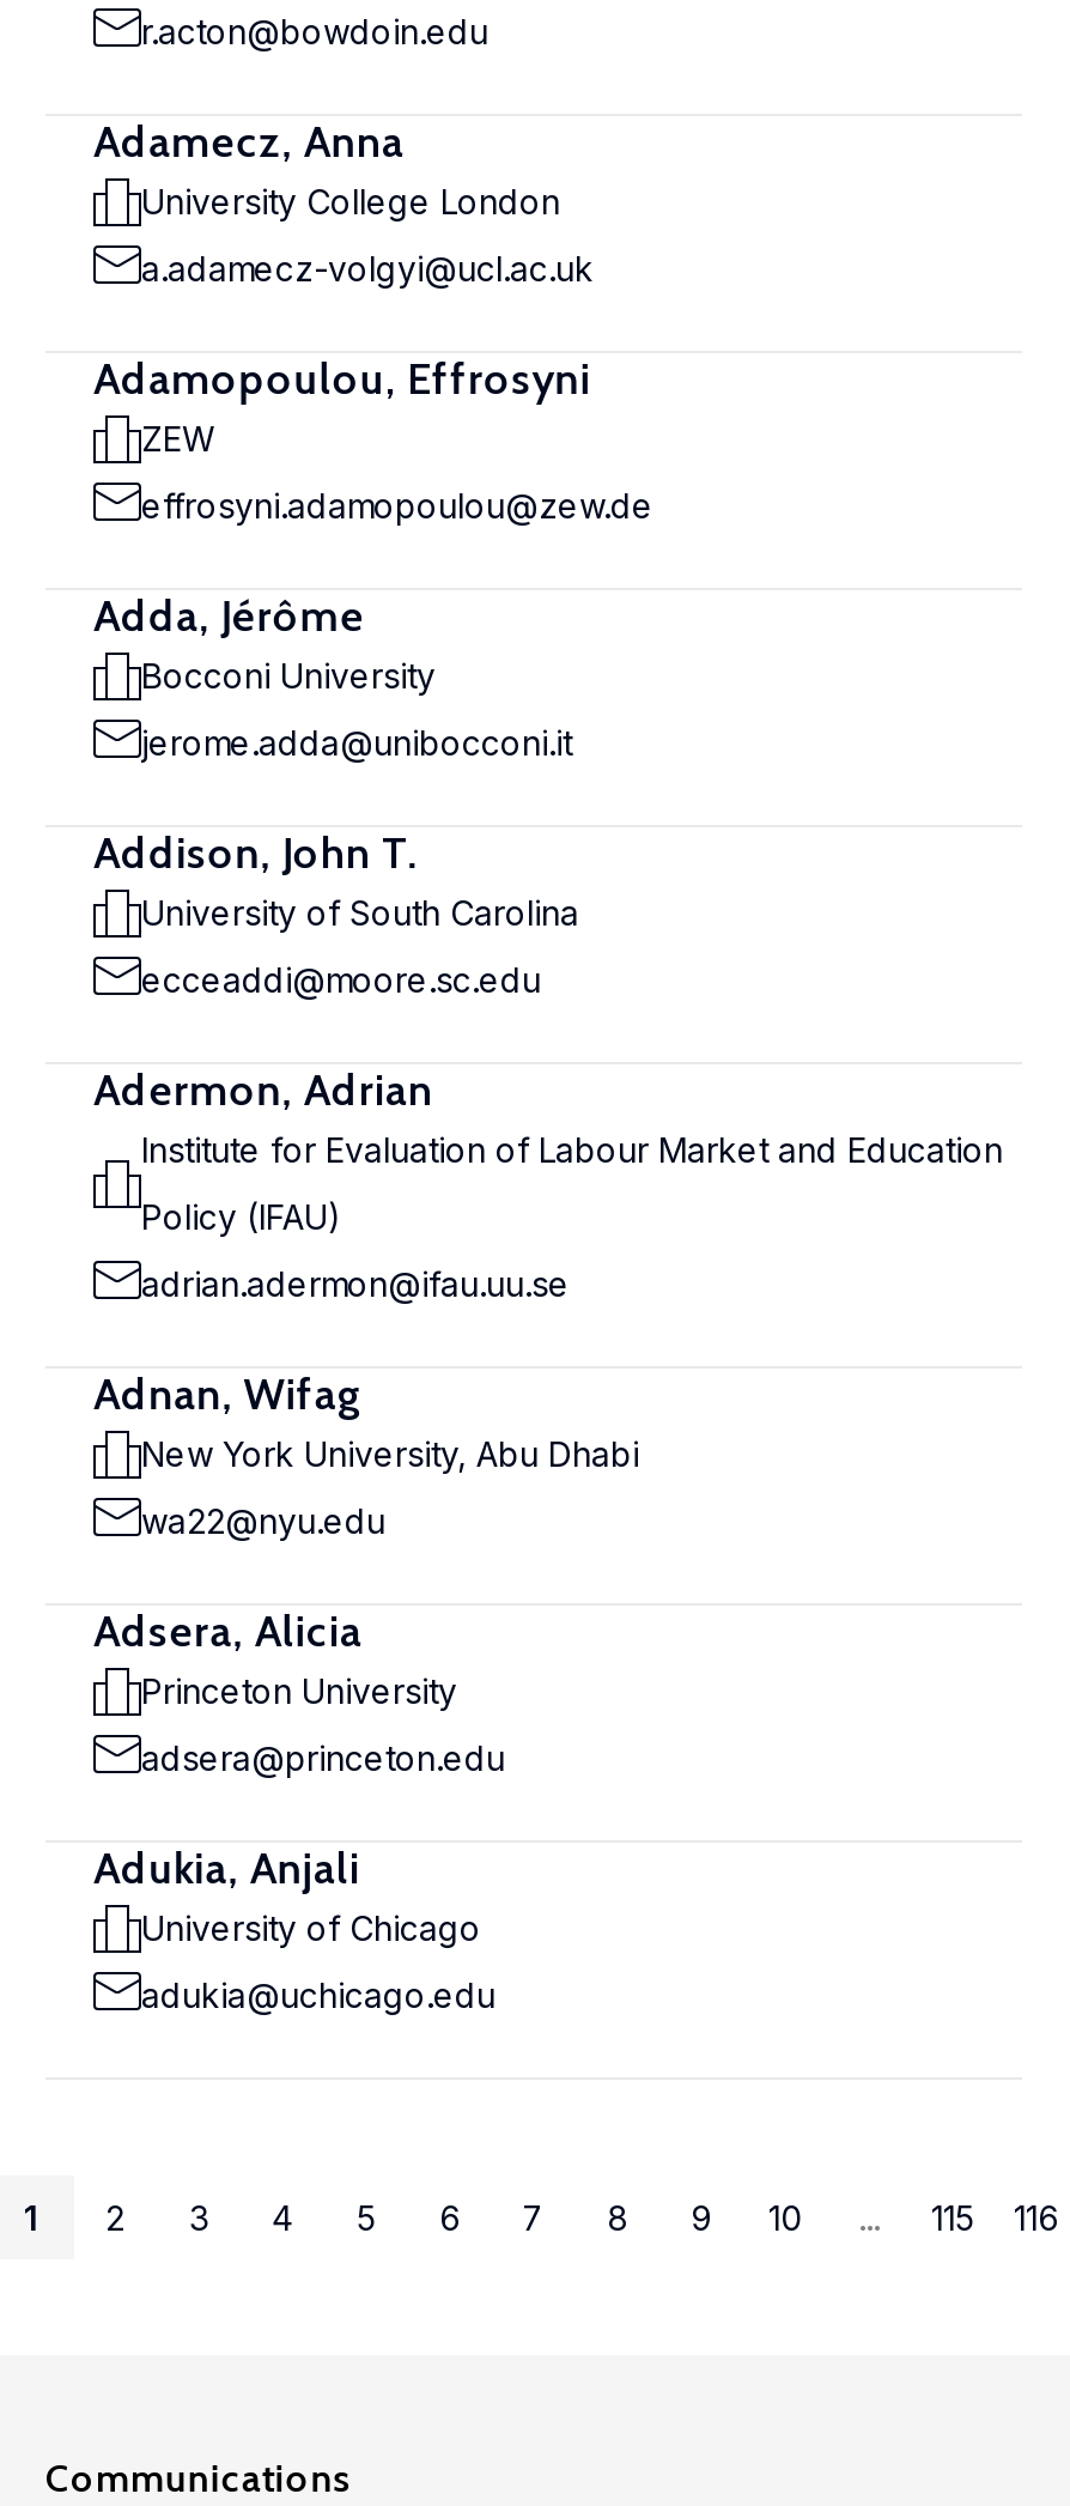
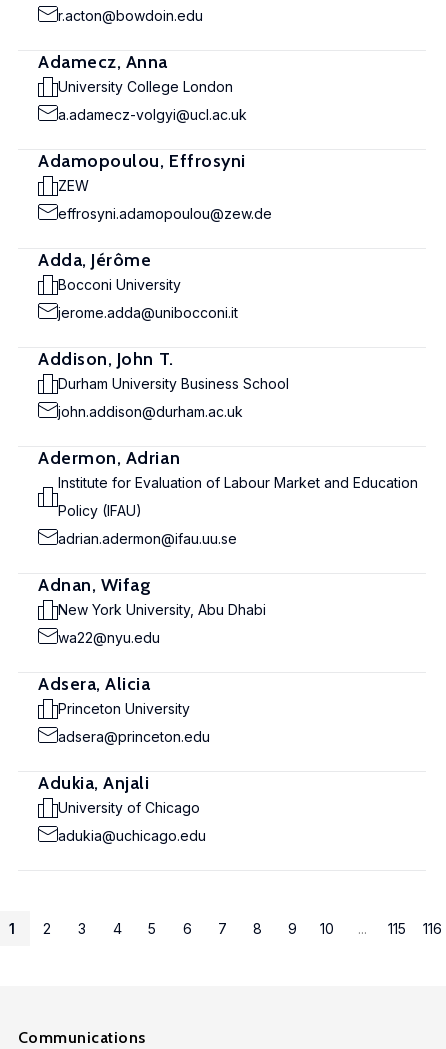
- University of South Carolina
+ Durham University Business School

- ecceaddi@moore.sc.edu
+ john.addison@durham.ac.uk
